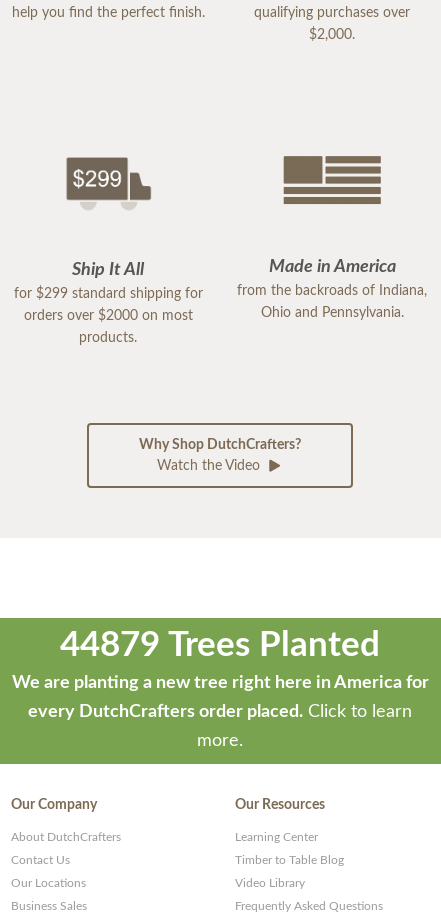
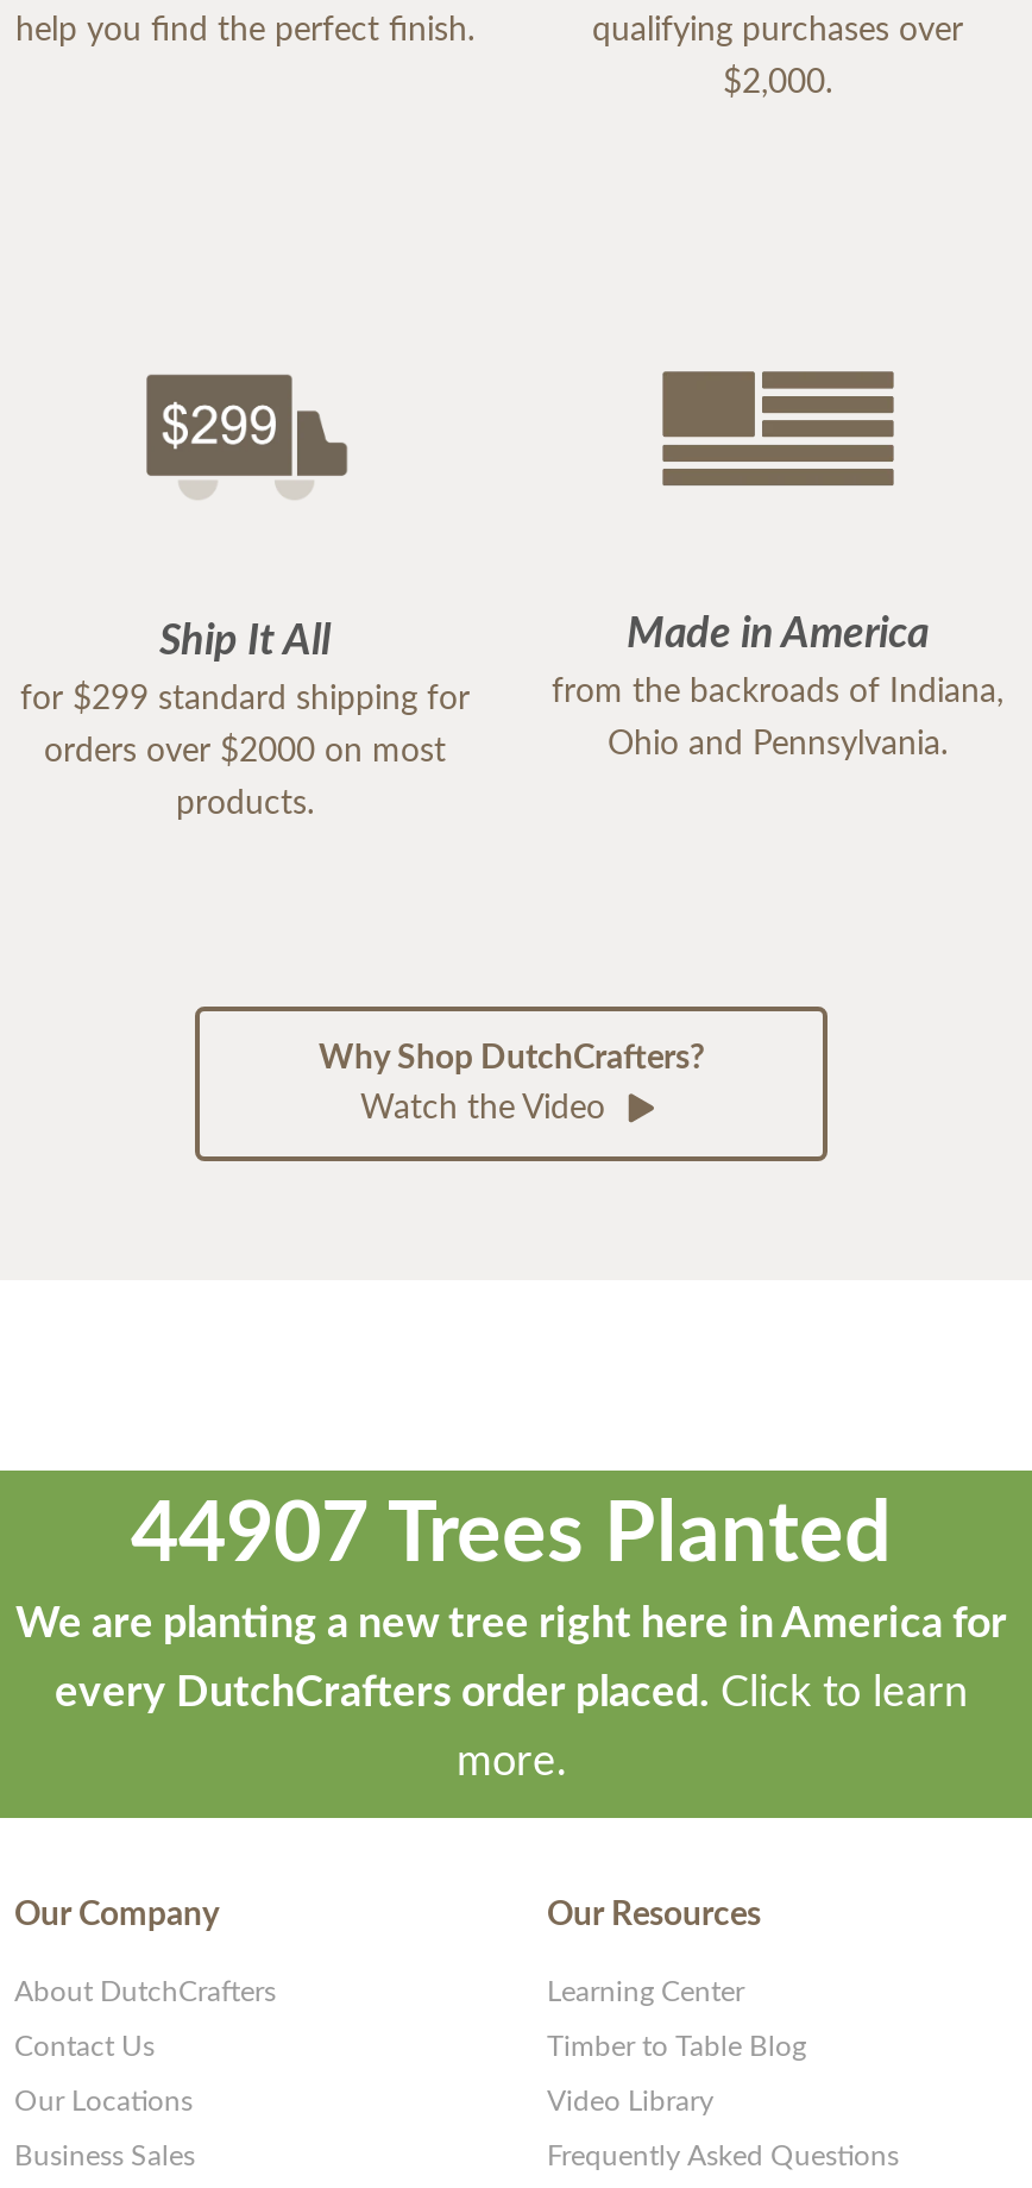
- 44879 Trees Planted
+ 44907 Trees Planted
